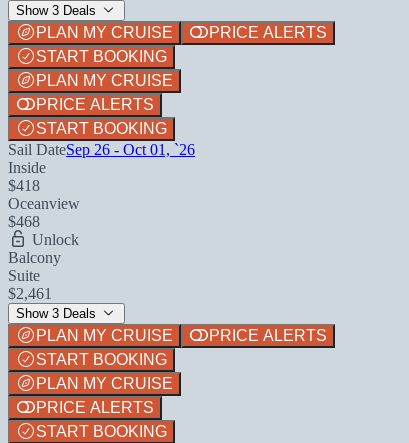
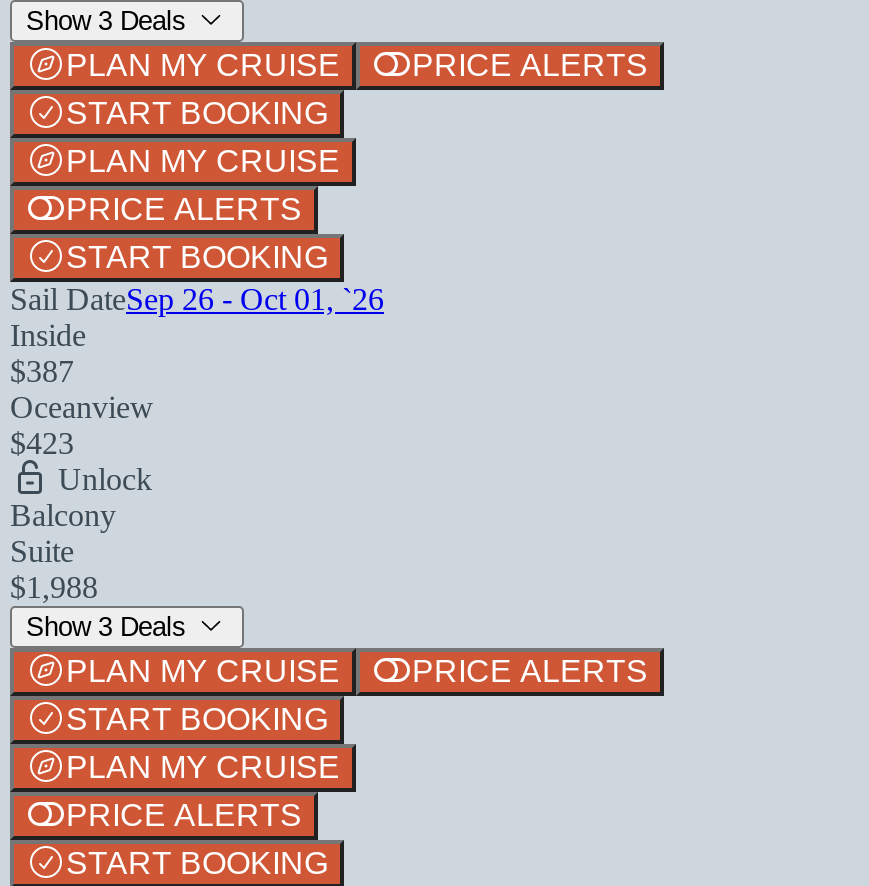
- $418
+ $387

- $468
+ $423

- $2,461
+ $1,988
